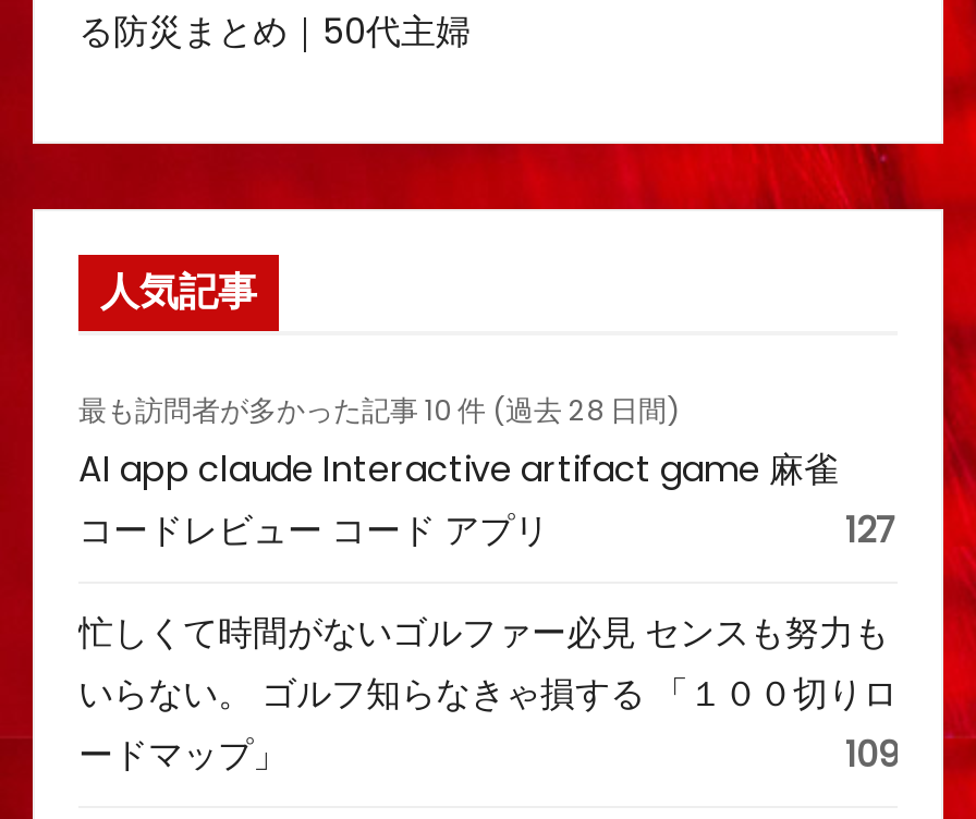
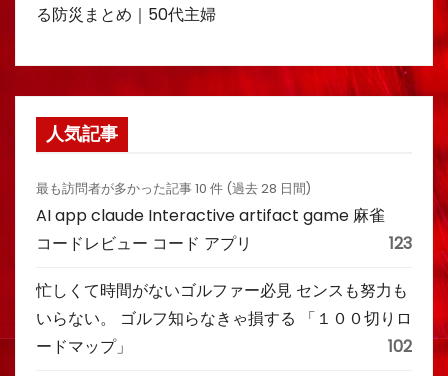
- 127
+ 123

- 109
+ 102
